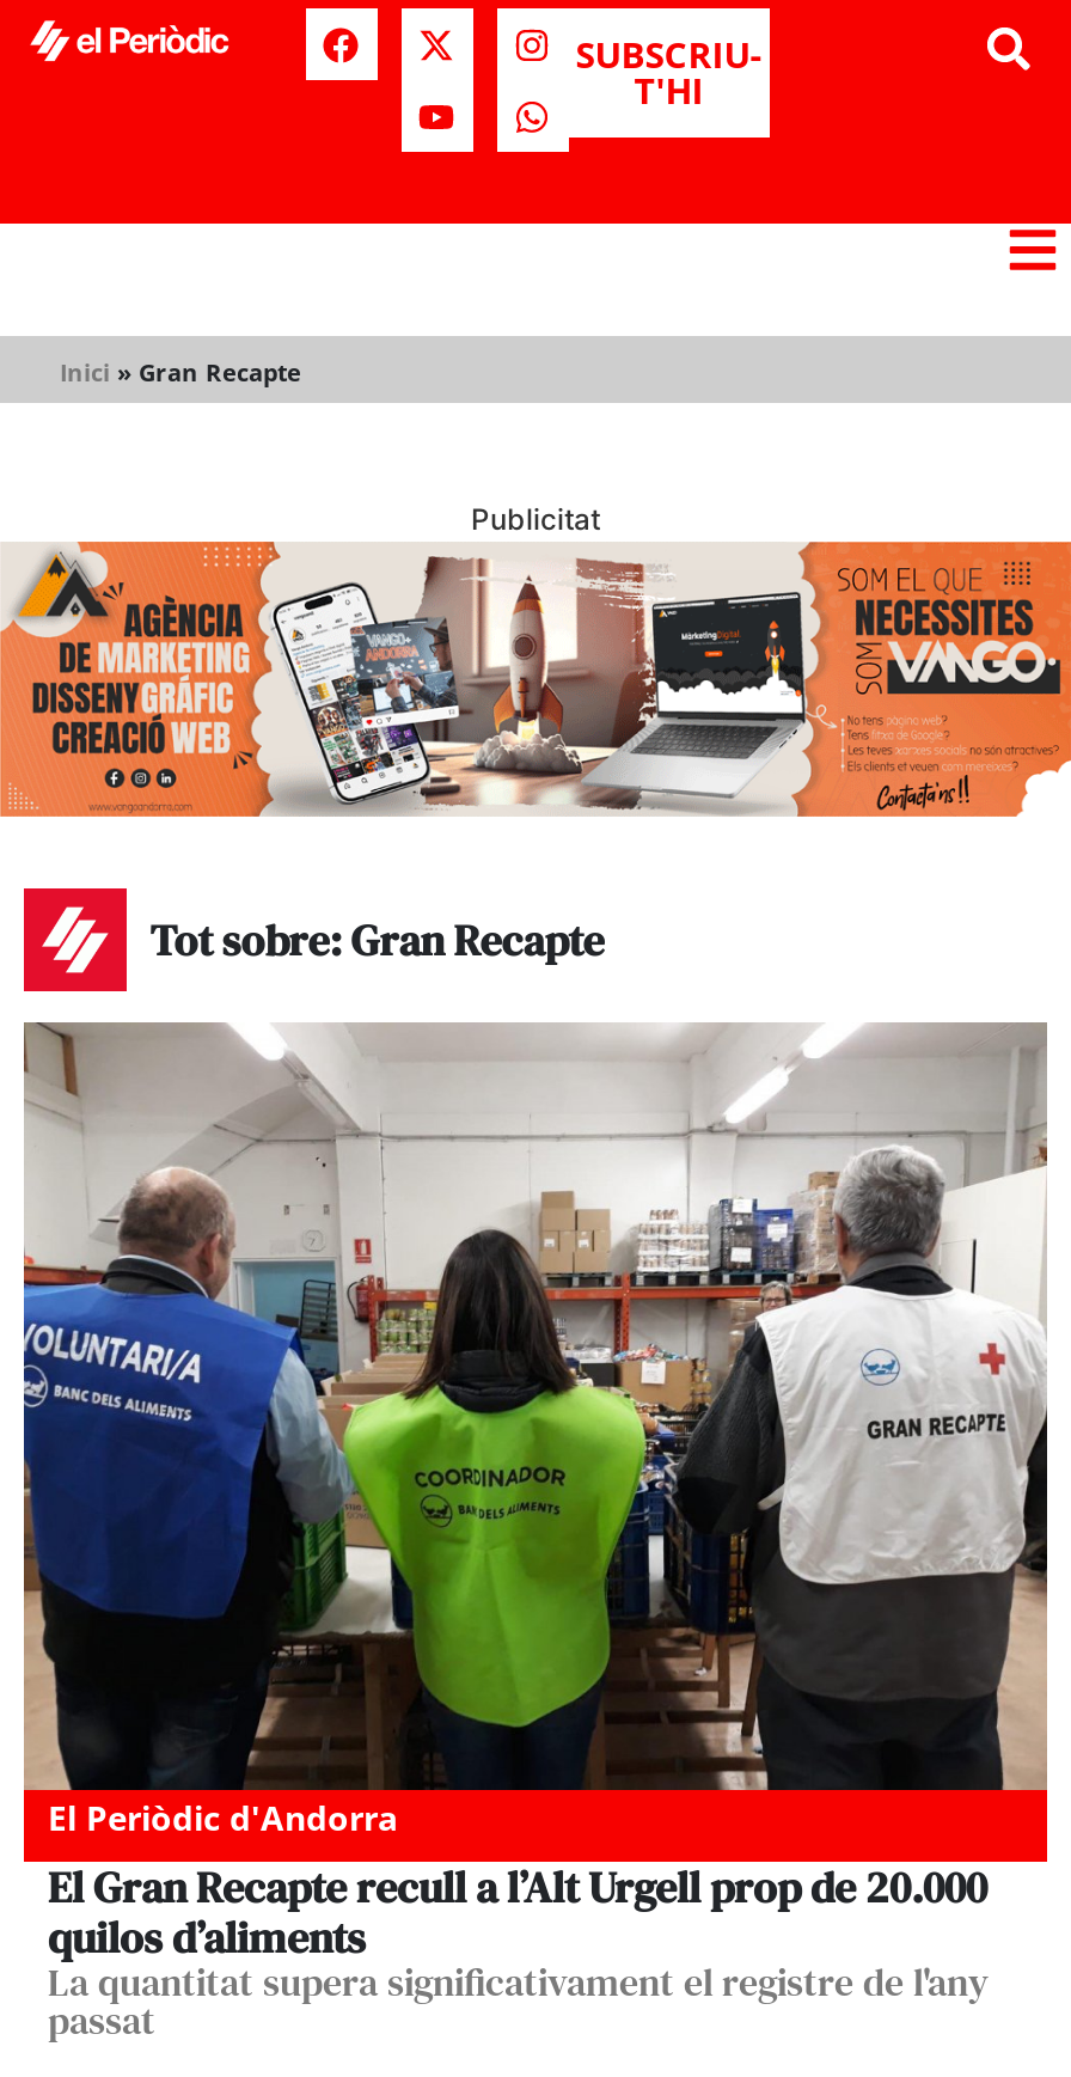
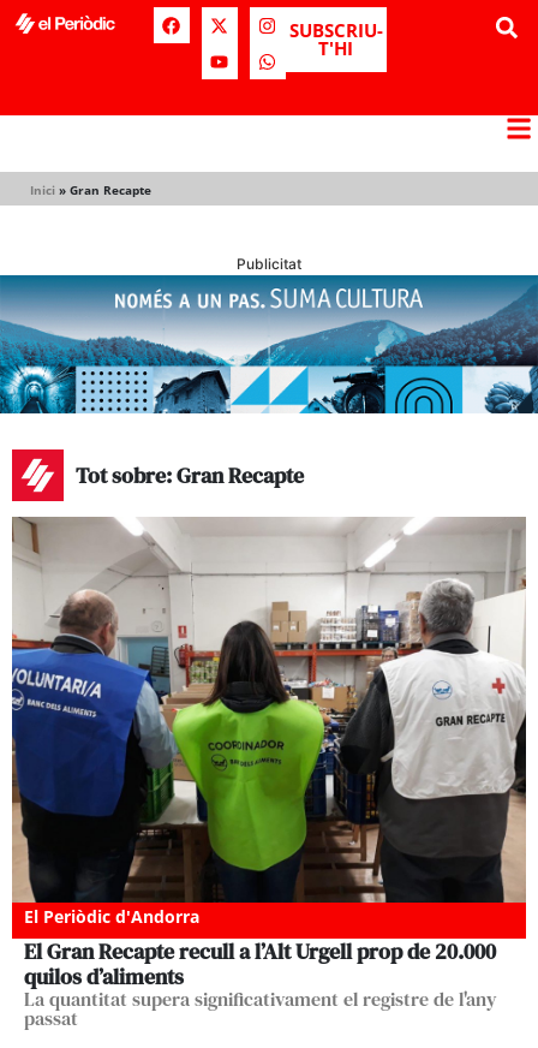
- [image]
+ [image]
